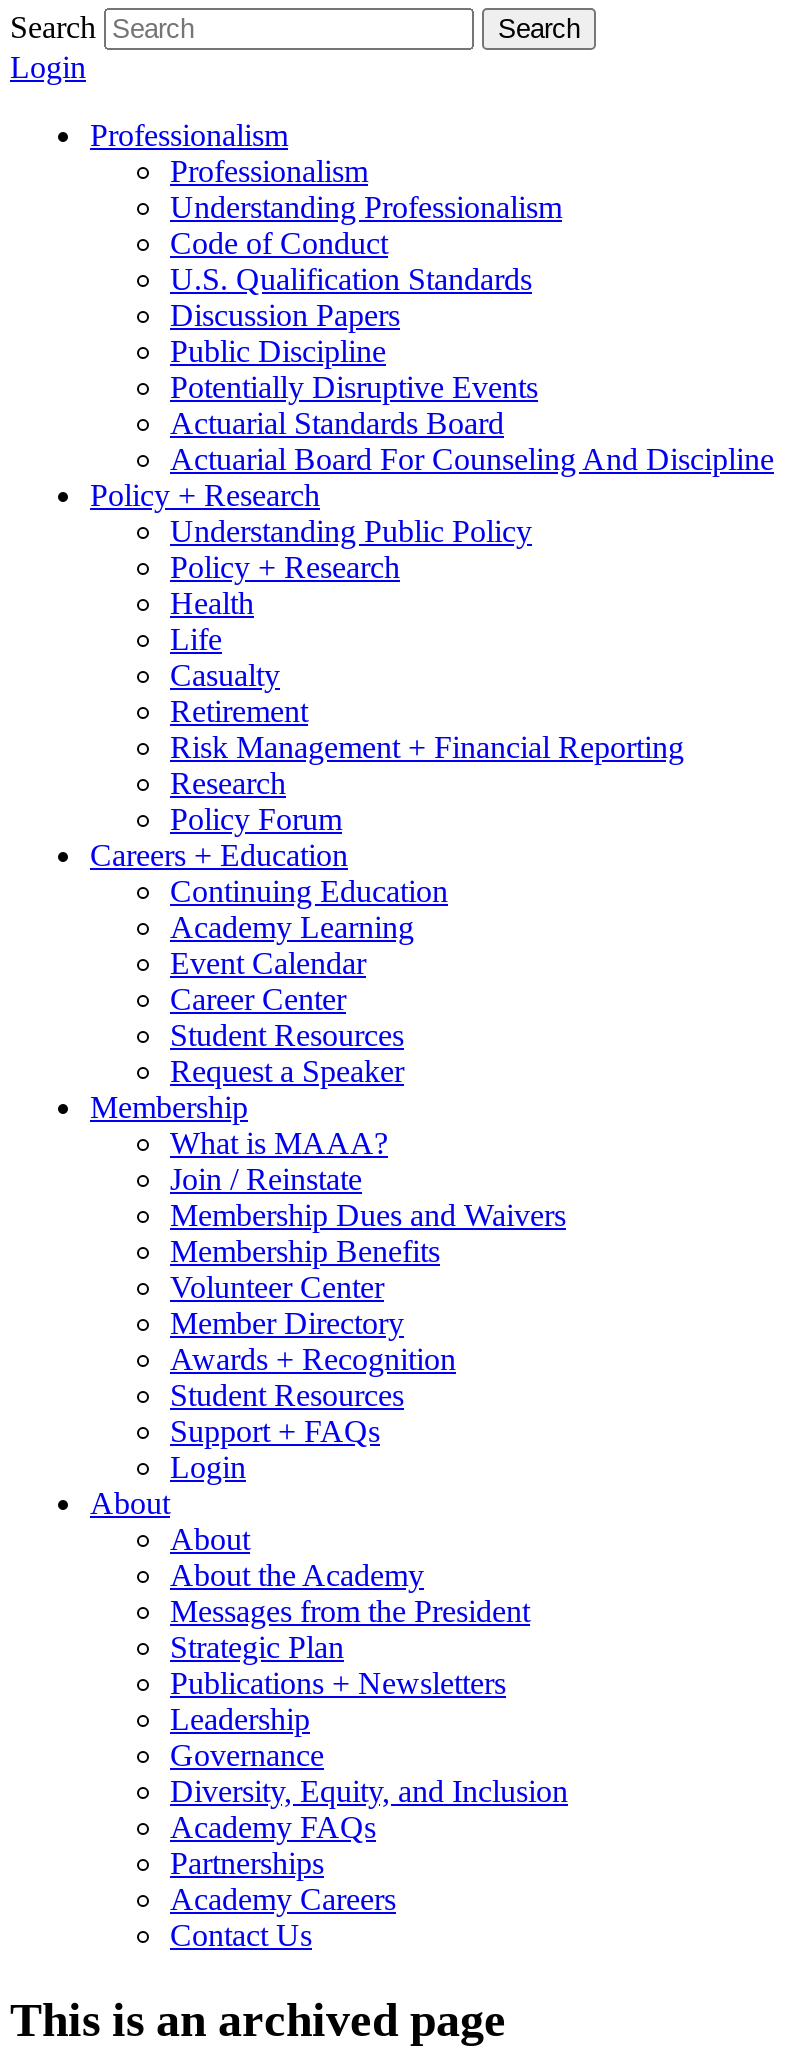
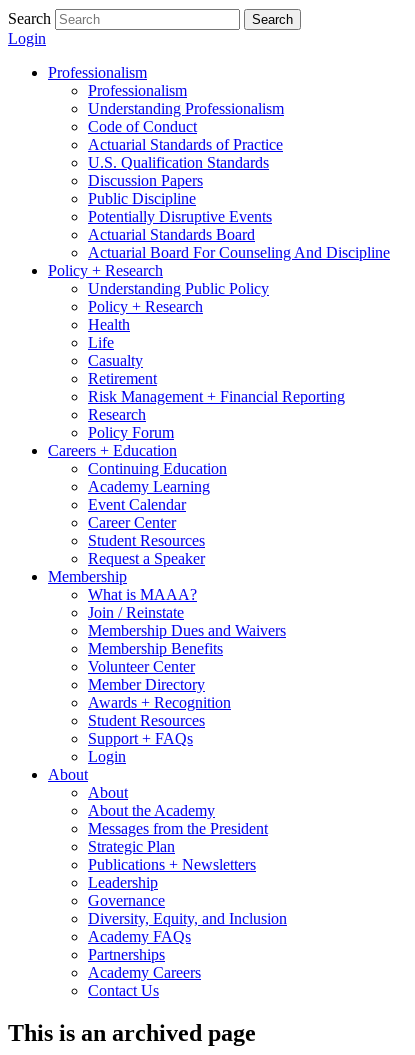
+ Actuarial Standards of Practice
